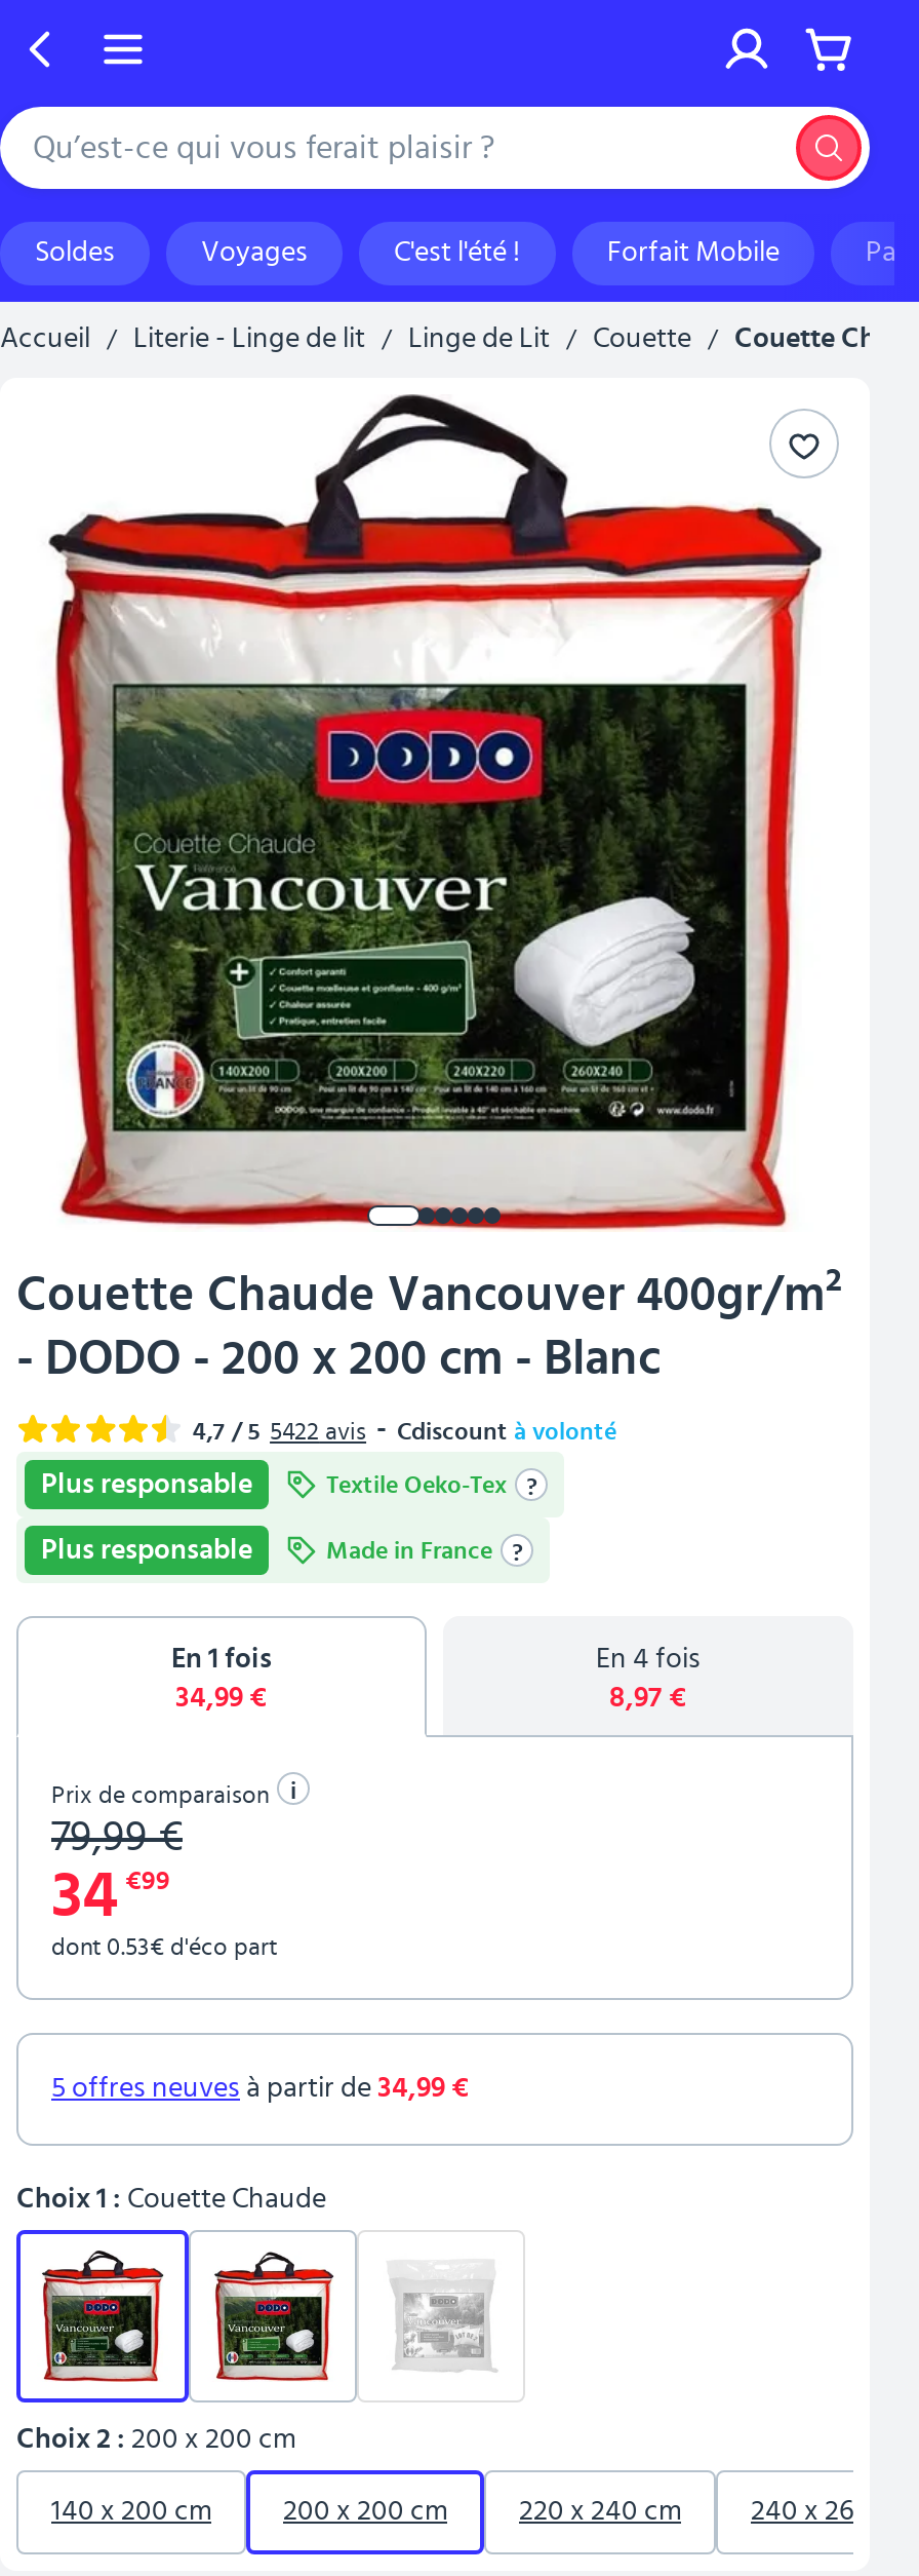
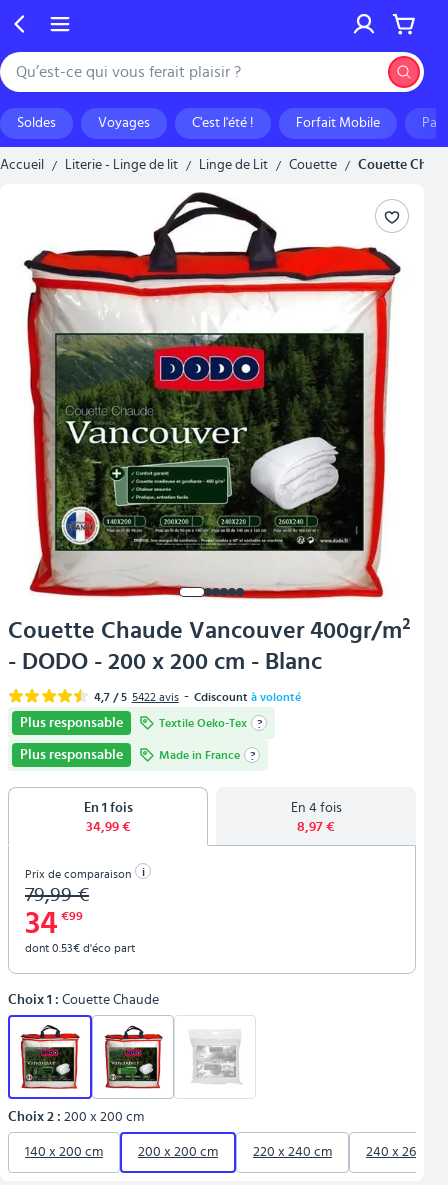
- 5 offres neuves à partir de 34,99 €
